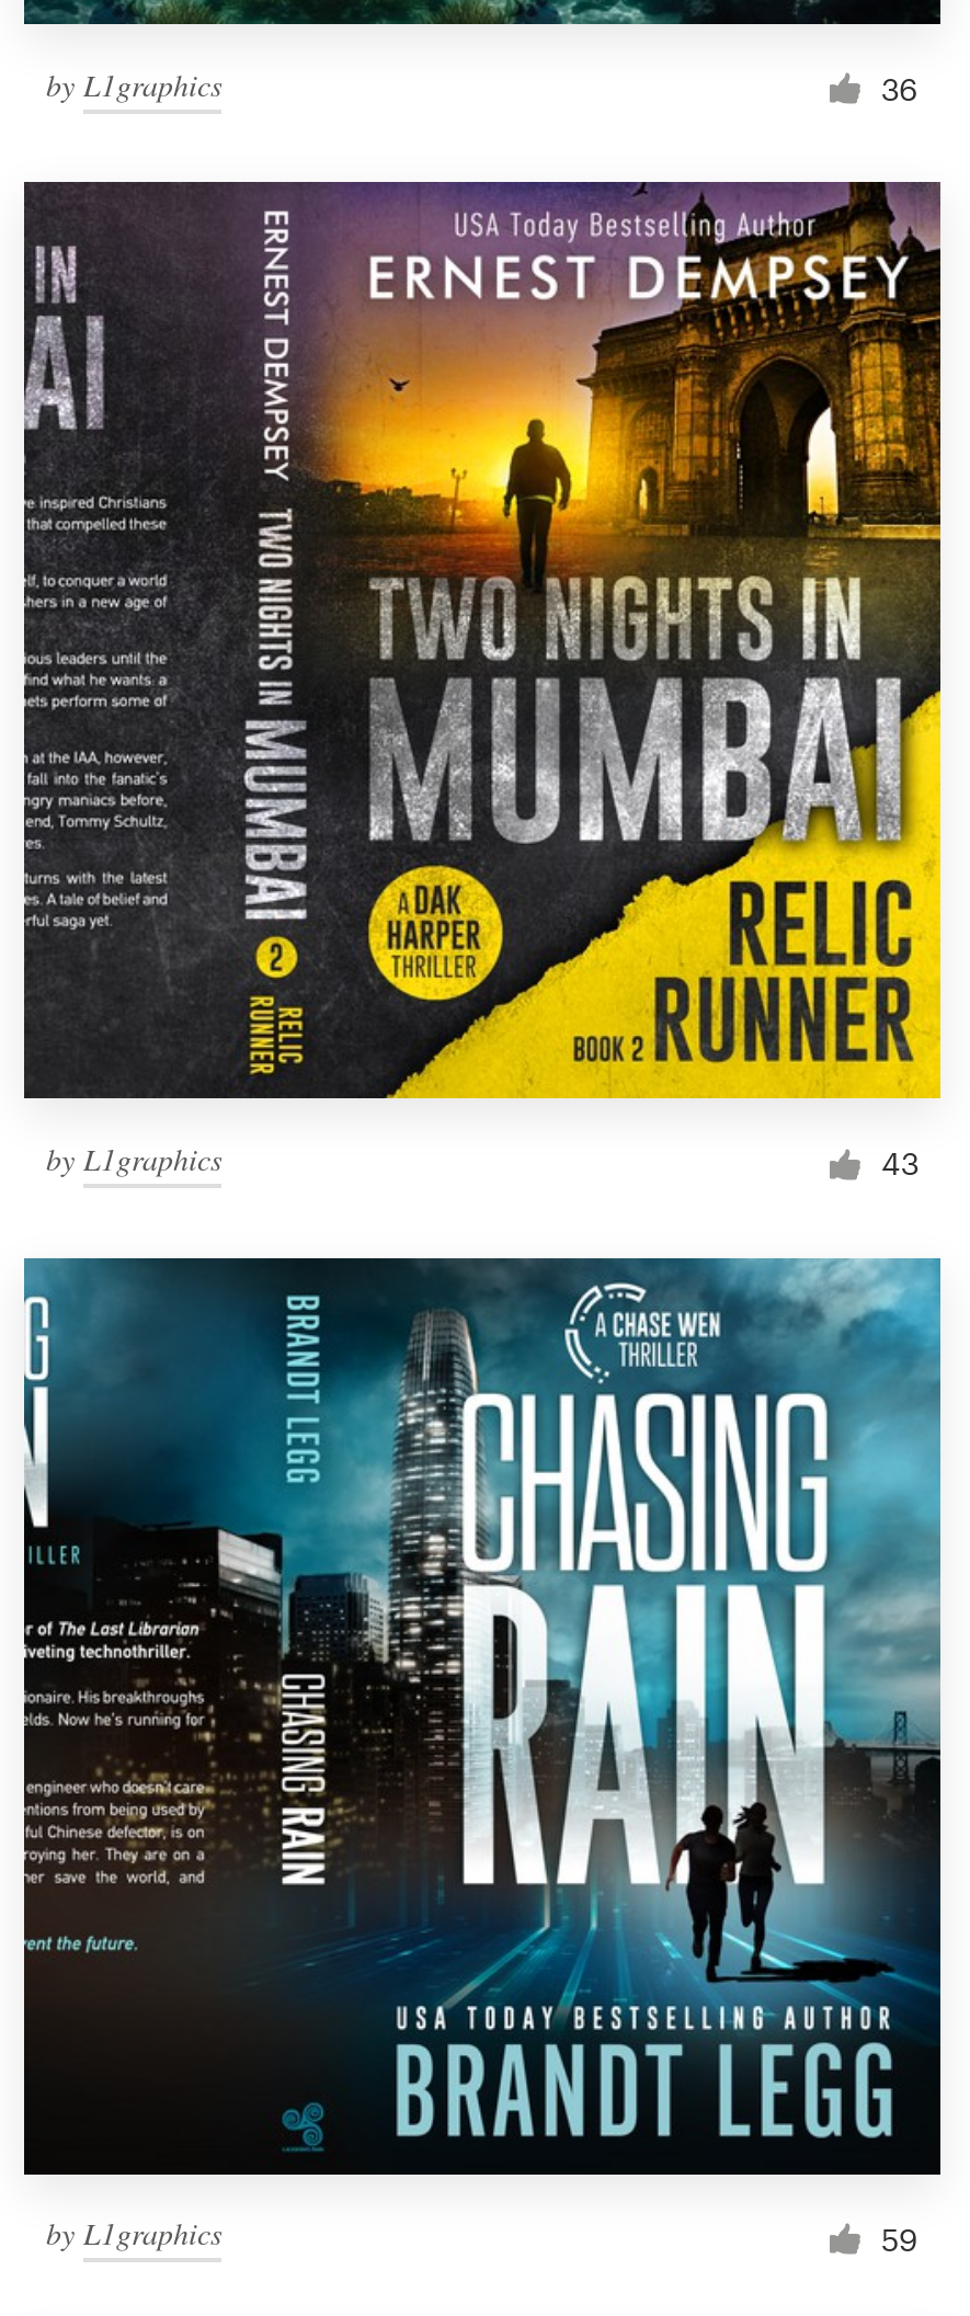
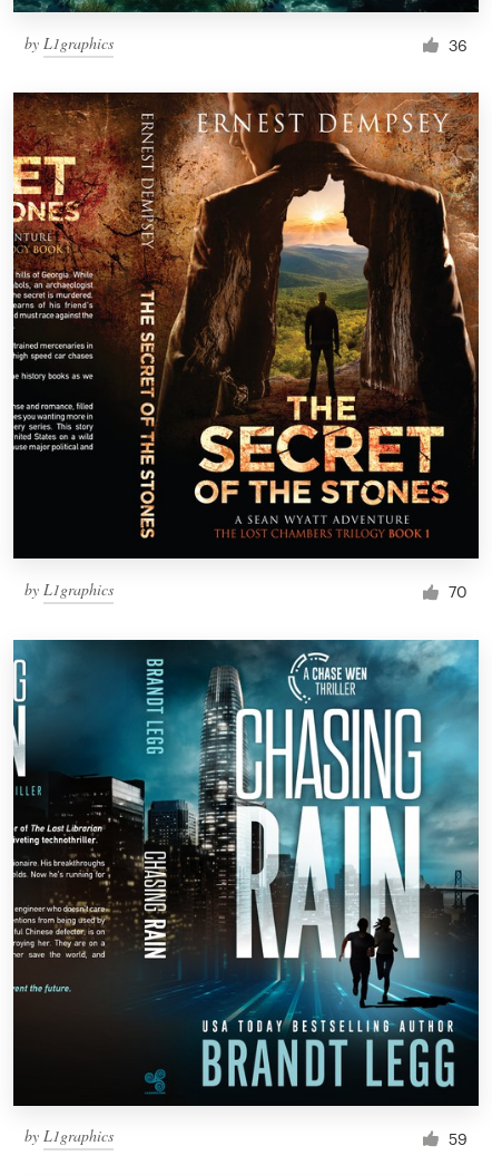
- [image]
- 43
+ [image]
+ 70
